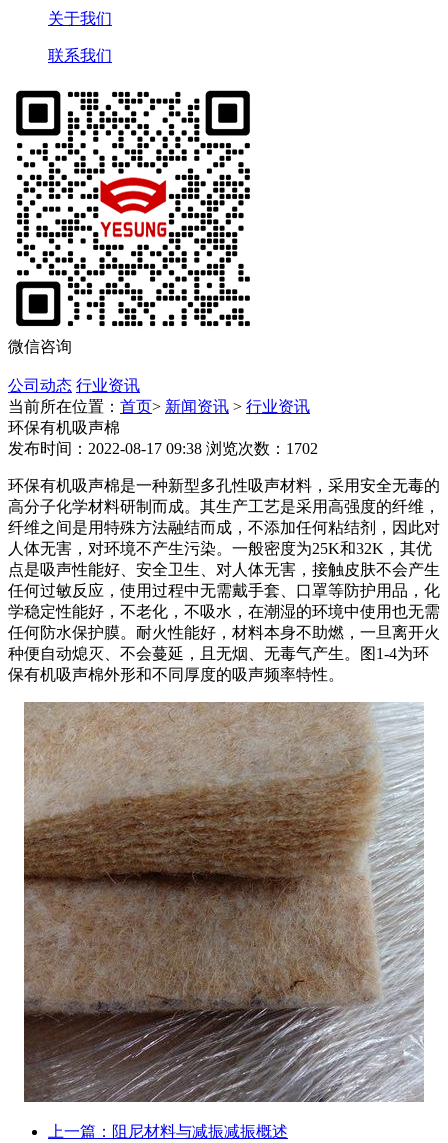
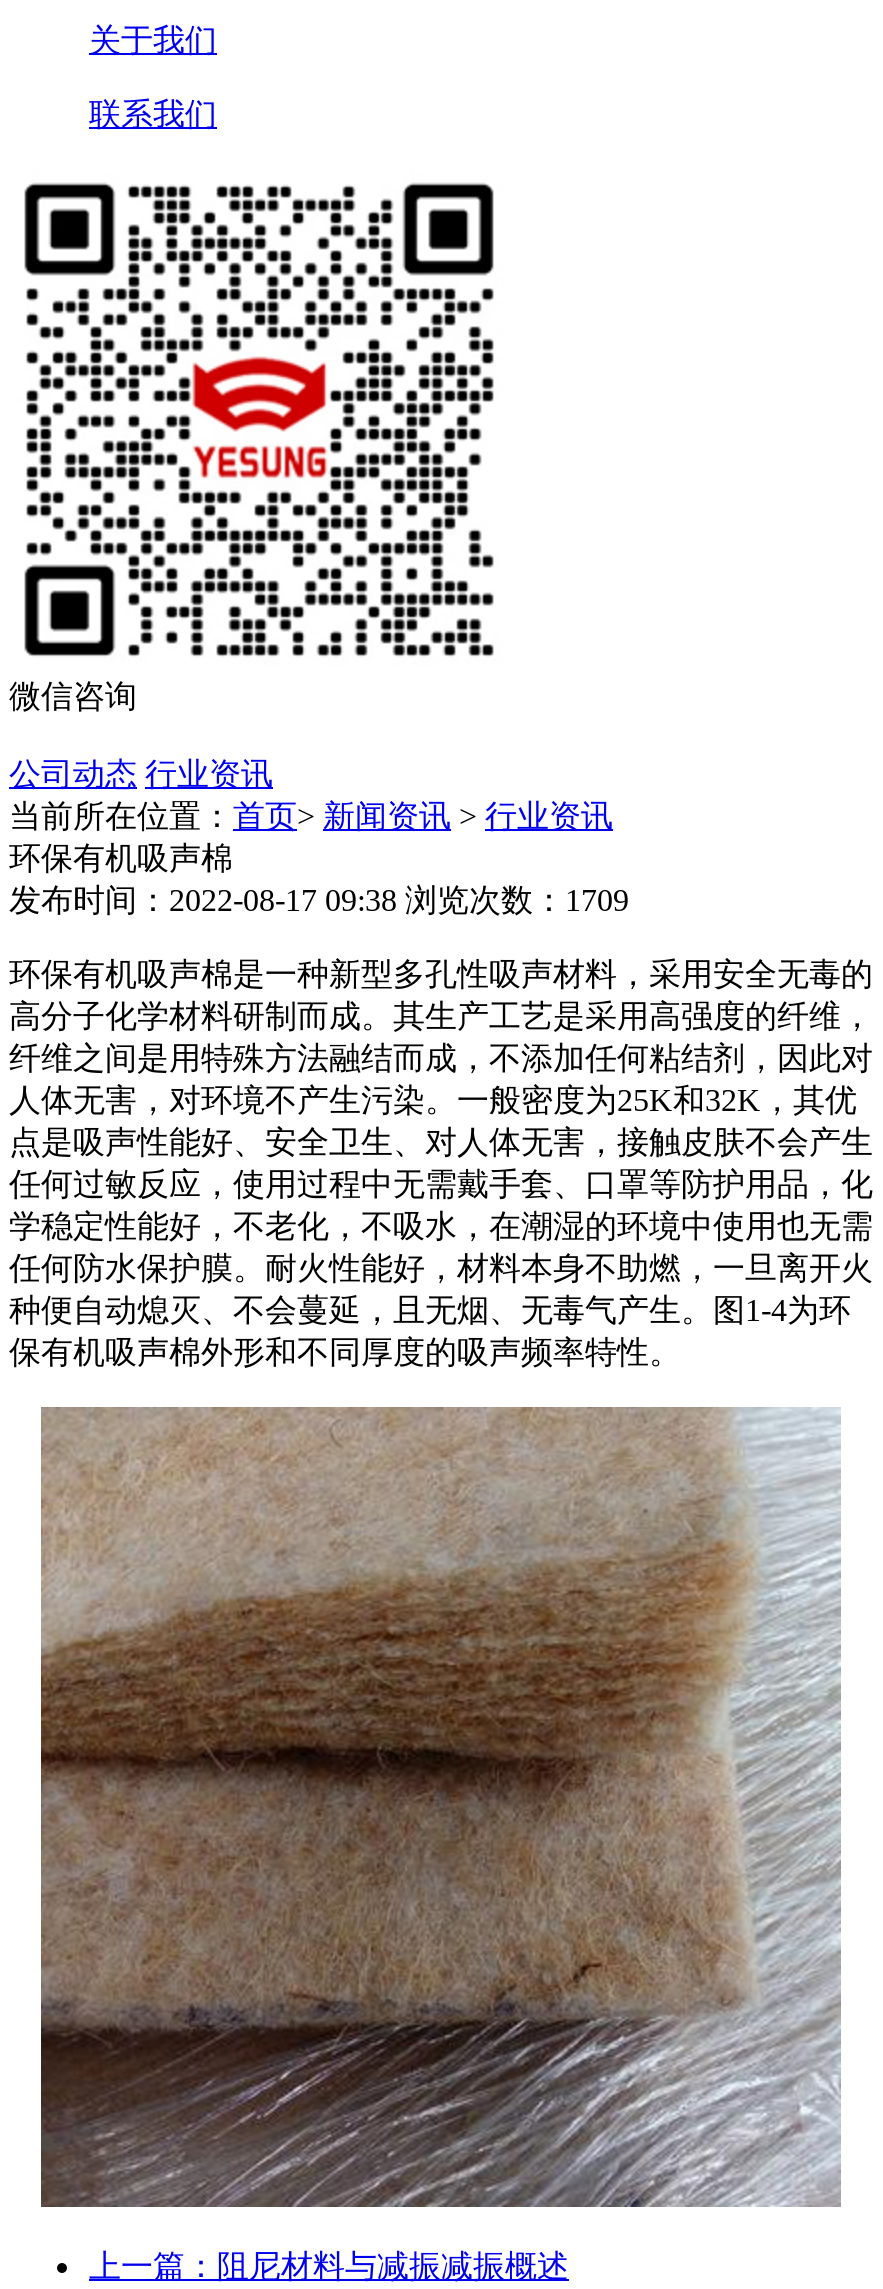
- 发布时间：2022-08-17 09:38 浏览次数：1702
+ 发布时间：2022-08-17 09:38 浏览次数：1709
